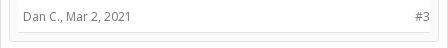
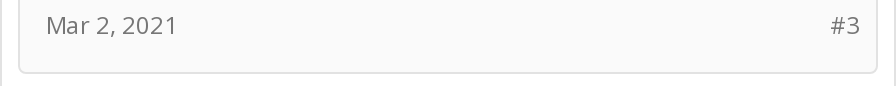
- Dan C., Mar 2, 2021
+ Mar 2, 2021
